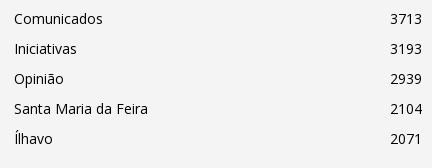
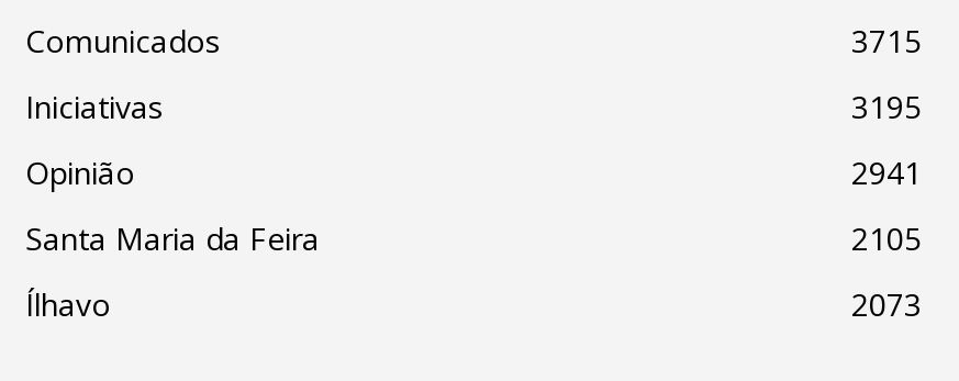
- 3713
+ 3715

- 3193
+ 3195

- 2939
+ 2941

- 2104
+ 2105

- 2071
+ 2073
